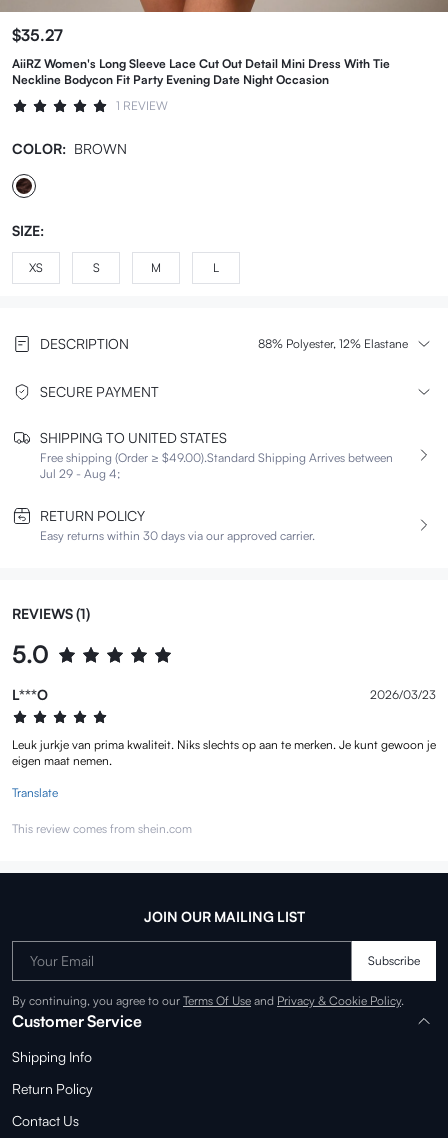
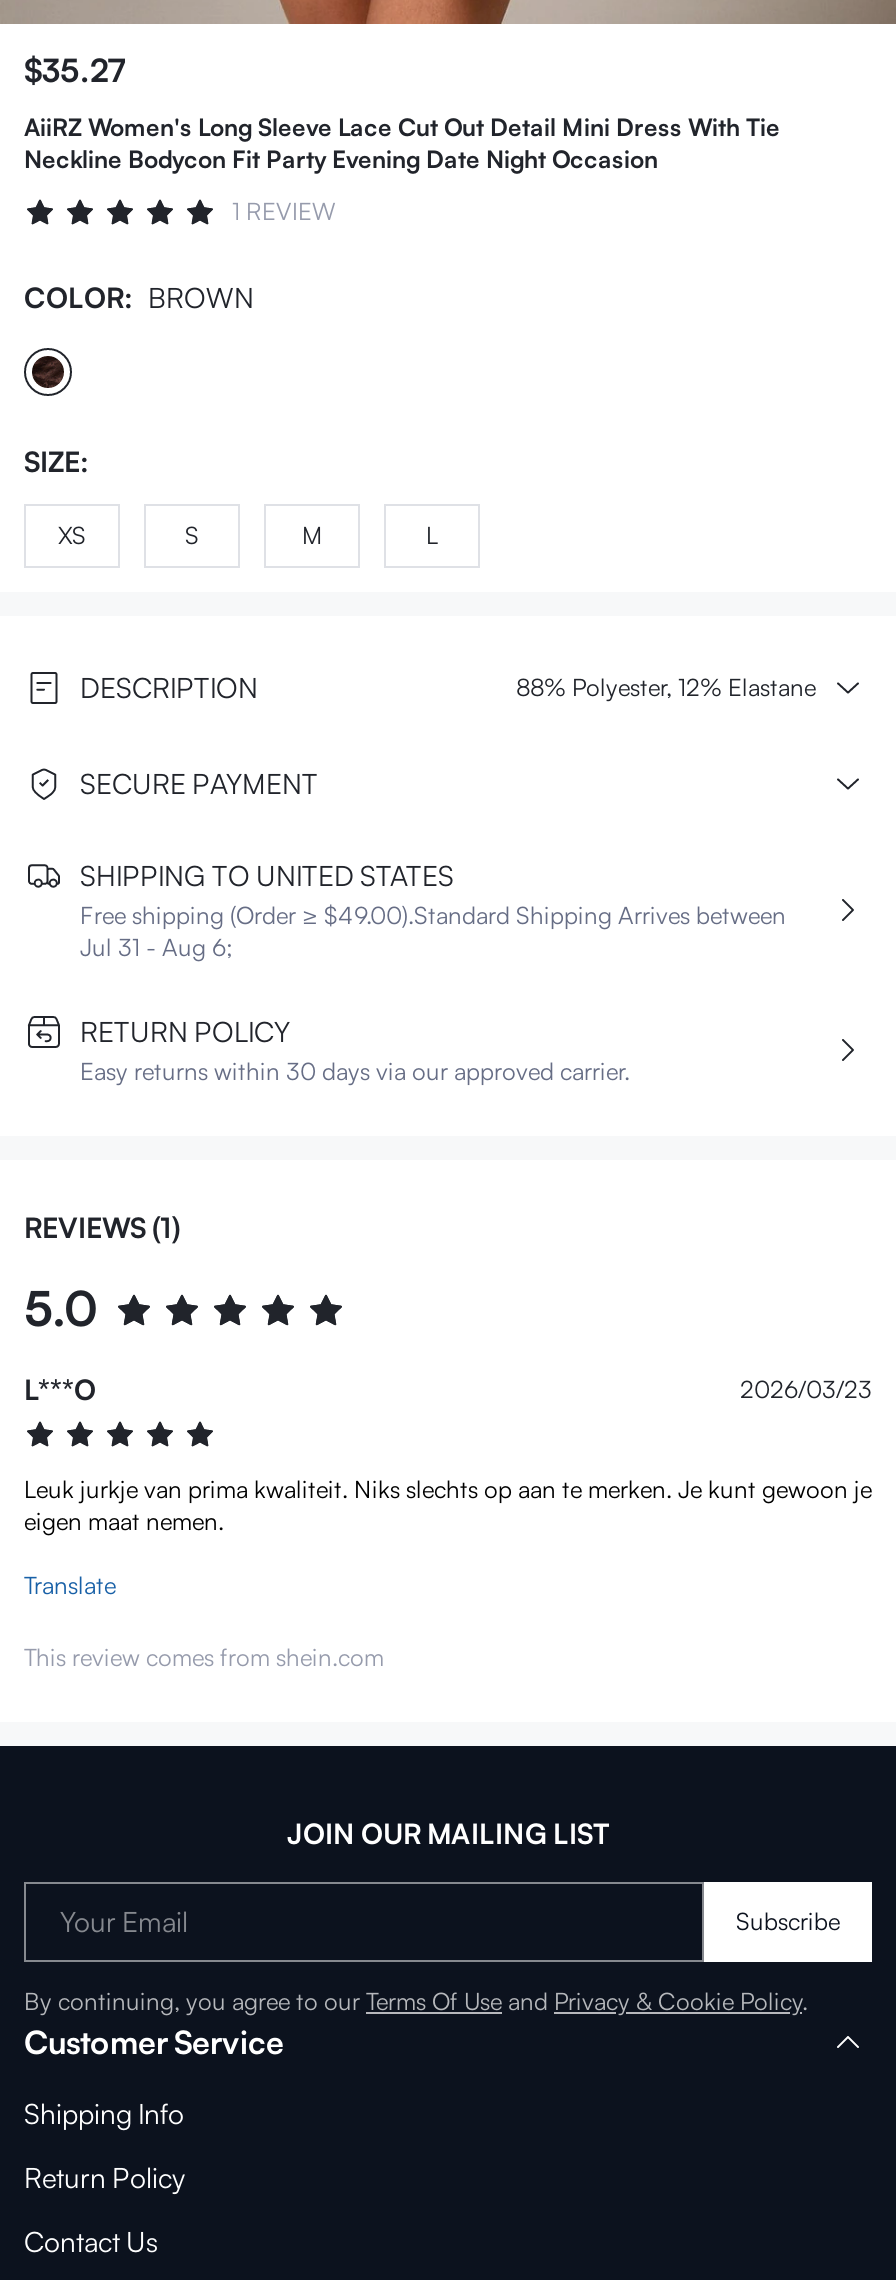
- Jul 29 - Aug 4;
+ Jul 31 - Aug 6;
